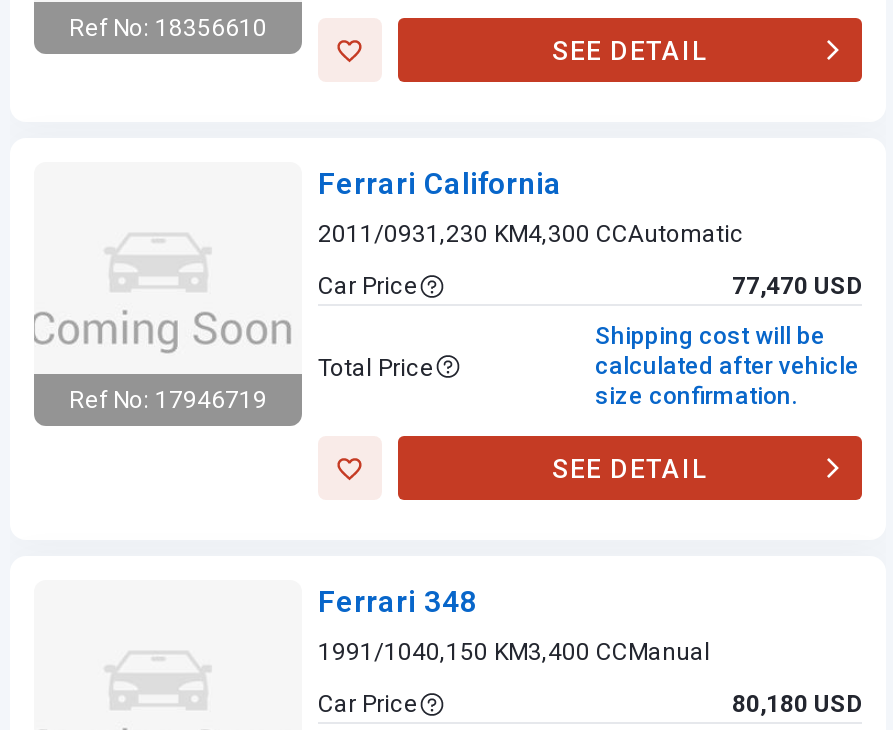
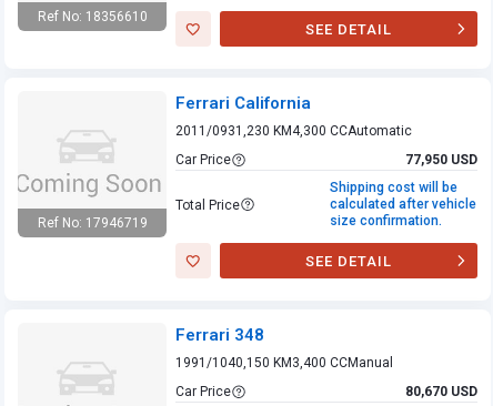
- 77,470 USD
+ 77,950 USD

- 80,180 USD
+ 80,670 USD
